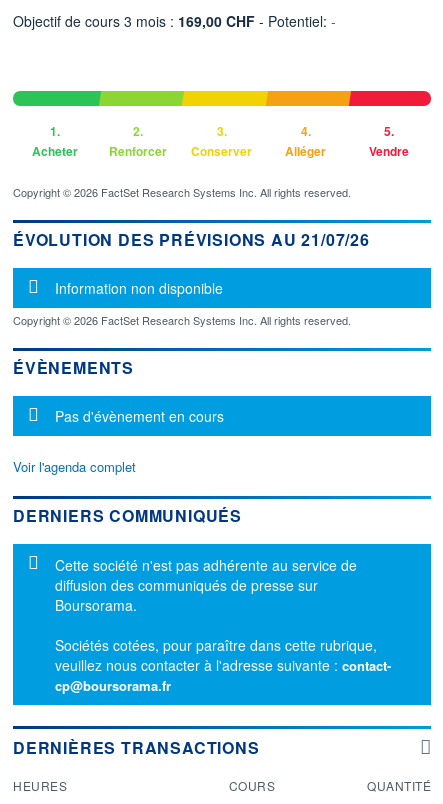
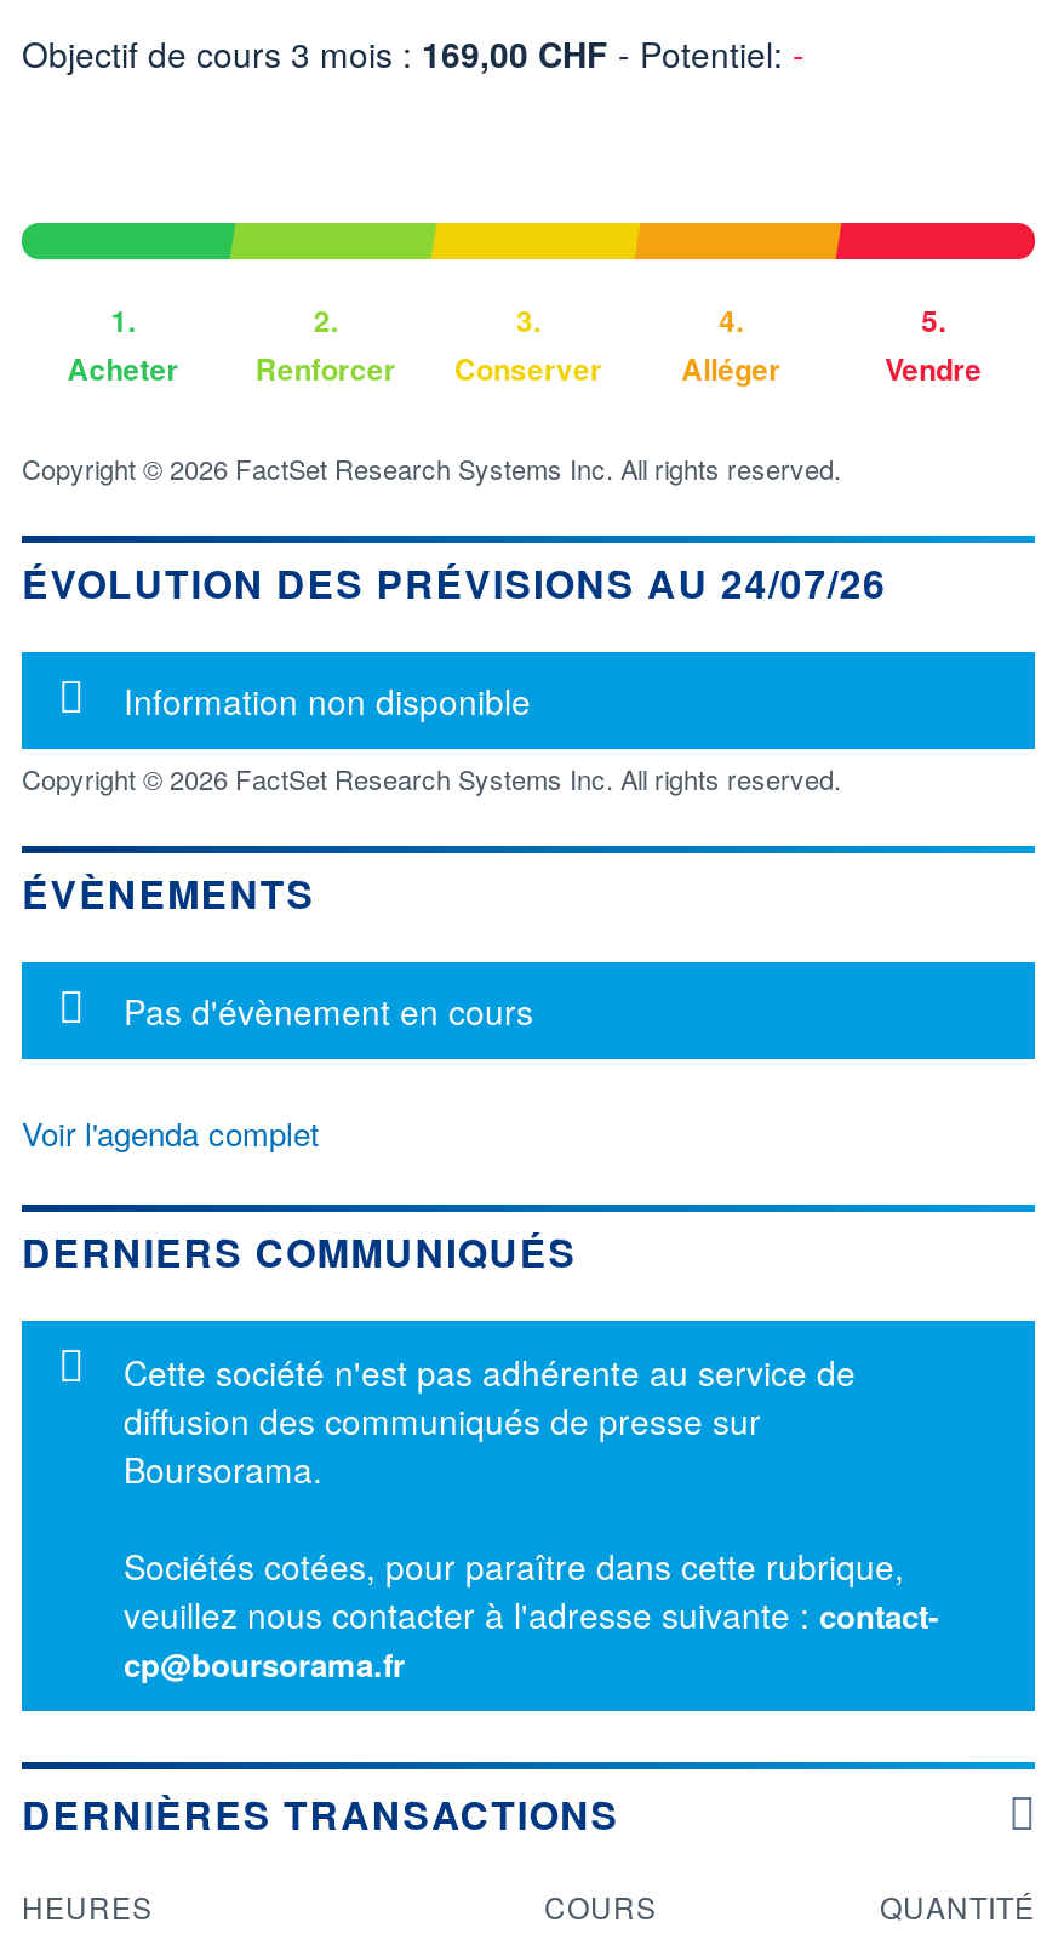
- ÉVOLUTION DES PRÉVISIONS AU 21/07/26
+ ÉVOLUTION DES PRÉVISIONS AU 24/07/26
